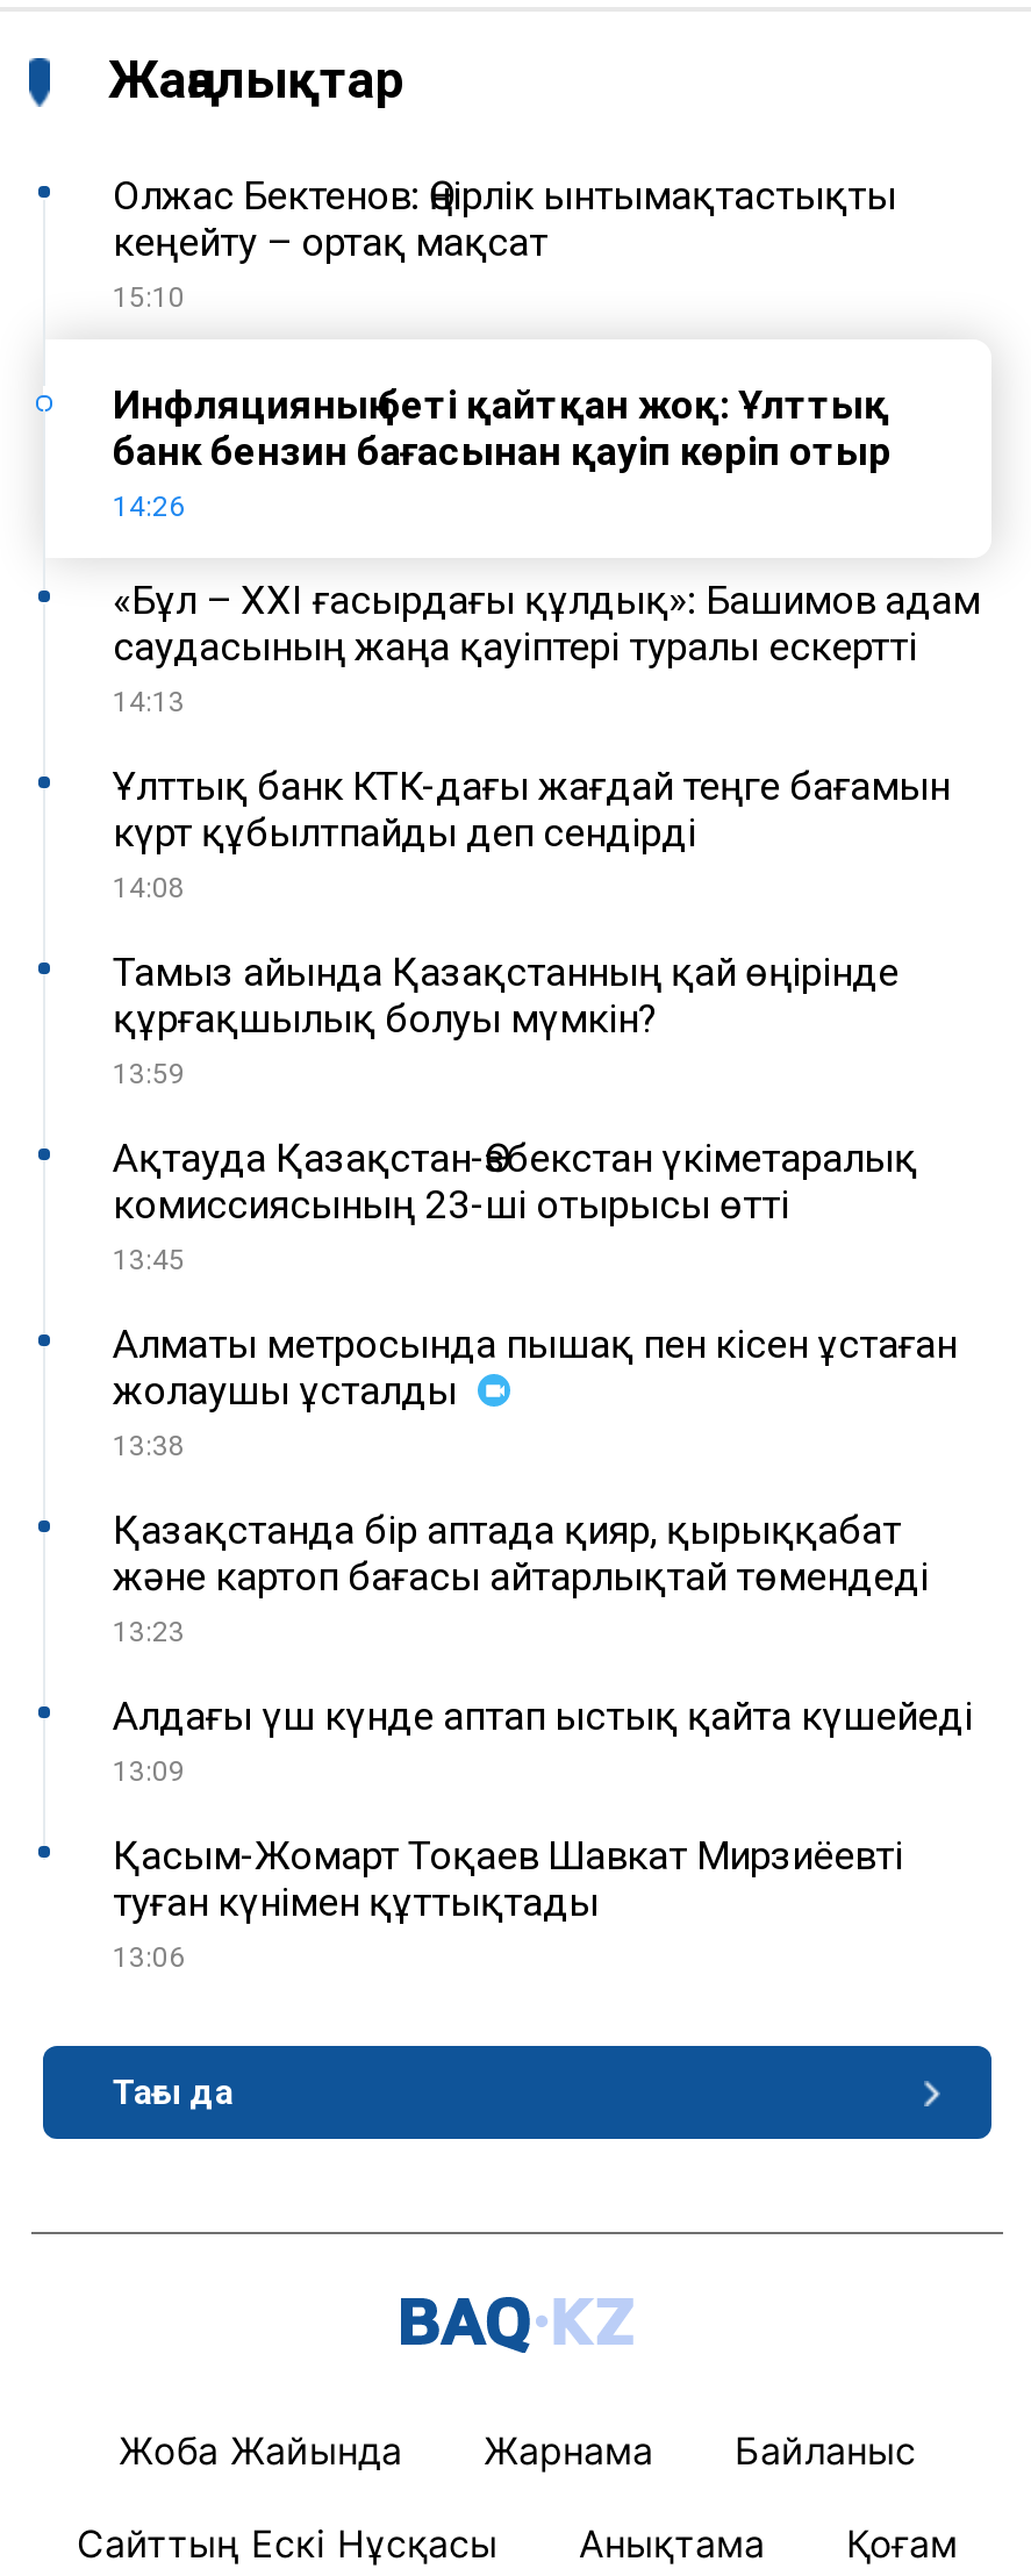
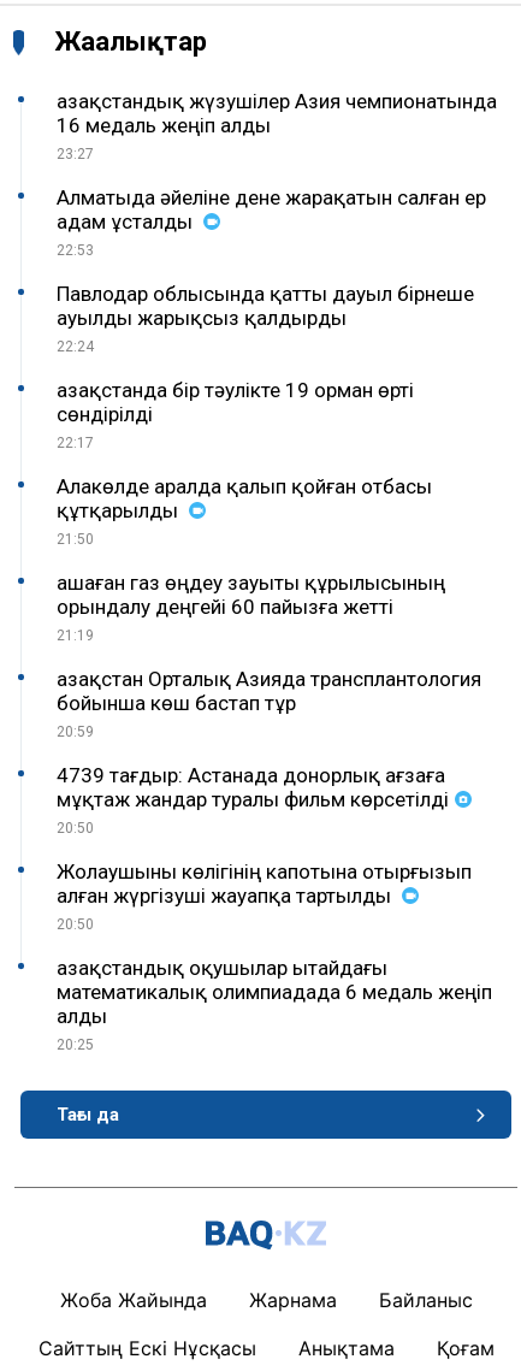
- Олжас Бектенов: Өңірлік ынтымақтастықты
- кеңейту – ортақ мақсат
- 15:10
+ Қазақстандық жүзушілер Азия чемпионатында
+ 16 медаль жеңіп алды
+ 23:27

- Инфляцияның беті қайтқан жоқ: Ұлттық
- банк бензин бағасынан қауіп көріп отыр
- 14:26
+ Алматыда әйеліне дене жарақатын салған ер
+ адам ұсталды
+ 22:53

- «Бұл – XXI ғасырдағы құлдық»: Башимов адам
- саудасының жаңа қауіптері туралы ескертті
- 14:13
+ Павлодар облысында қатты дауыл бірнеше
+ ауылды жарықсыз қалдырды
+ 22:24

- Ұлттық банк КТК-дағы жағдай теңге бағамын
- күрт құбылтпайды деп сендірді
- 14:08
+ Қазақстанда бір тәулікте 19 орман өрті
+ сөндірілді
+ 22:17

- Тамыз айында Қазақстанның қай өңірінде
- құрғақшылық болуы мүмкін?
- 13:59
+ Алакөлде аралда қалып қойған отбасы
+ құтқарылды
+ 21:50

- Ақтауда Қазақстан-Өзбекстан үкіметаралық
- комиссиясының 23-ші отырысы өтті
- 13:45
+ Қашаған газ өңдеу зауыты құрылысының
+ орындалу деңгейі 60 пайызға жетті
+ 21:19

- Алматы метросында пышақ пен кісен ұстаған
- жолаушы ұсталды
- 13:38
+ Қазақстан Орталық Азияда трансплантология
+ бойынша көш бастап тұр
+ 20:59

- Қазақстанда бір аптада қияр, қырыққабат
- және картоп бағасы айтарлықтай төмендеді
- 13:23
+ 4739 тағдыр: Астанада донорлық ағзаға
+ мұқтаж жандар туралы фильм көрсетілді
+ 20:50

- Алдағы үш күнде аптап ыстық қайта күшейеді
- 13:09
+ Жолаушыны көлігінің капотына отырғызып
+ алған жүргізуші жауапқа тартылды
+ 20:50

- Қасым-Жомарт Тоқаев Шавкат Мирзиёевті
- туған күнімен құттықтады
- 13:06
+ Қазақстандық оқушылар Қытайдағы
+ математикалық олимпиадада 6 медаль жеңіп
+ алды
+ 20:25
